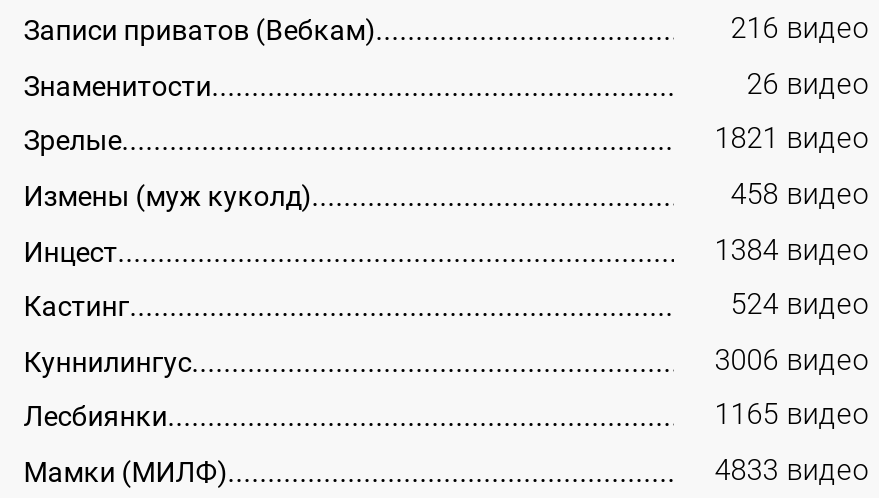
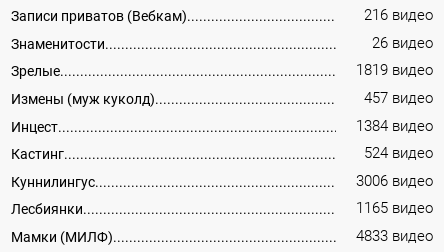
- 1821 видео
+ 1819 видео

- 458 видео
+ 457 видео
